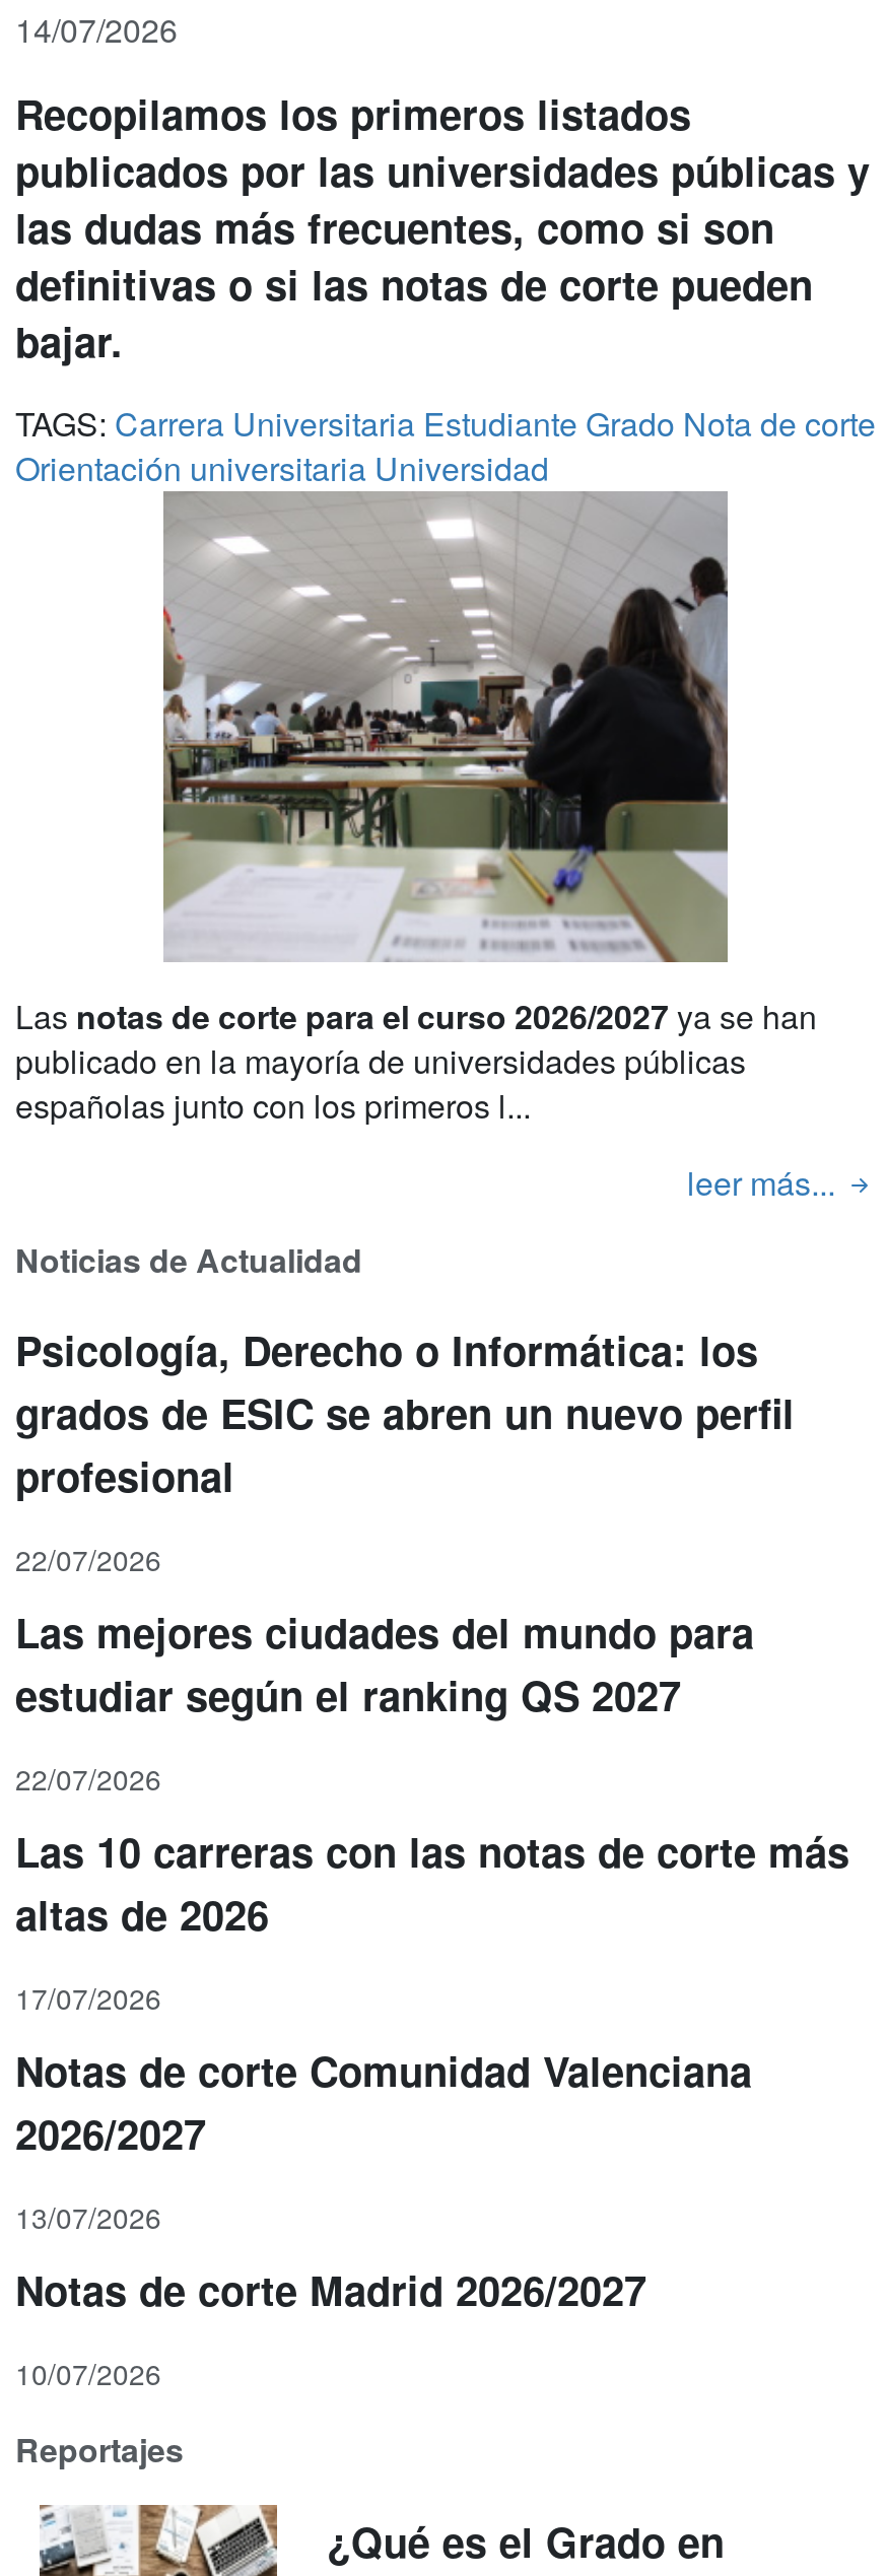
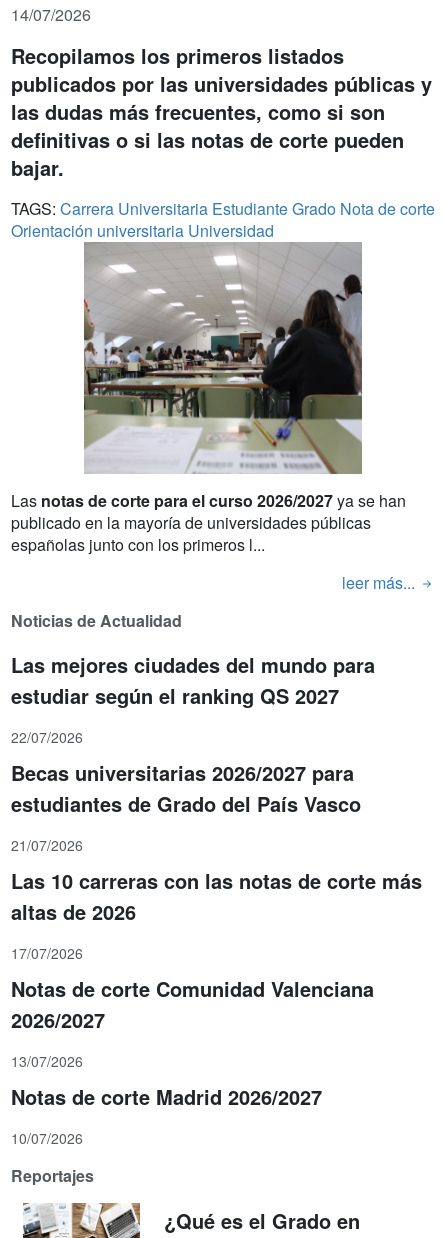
- Psicología, Derecho o Informática: los
- grados de ESIC se abren un nuevo perfil
- profesional
- 22/07/2026

moved up: Las mejores ciudades del mundo para | estudiar según el ranking QS 2027 | 22/07/2026

+ Becas universitarias 2026/2027 para
+ estudiantes de Grado del País Vasco
+ 21/07/2026
